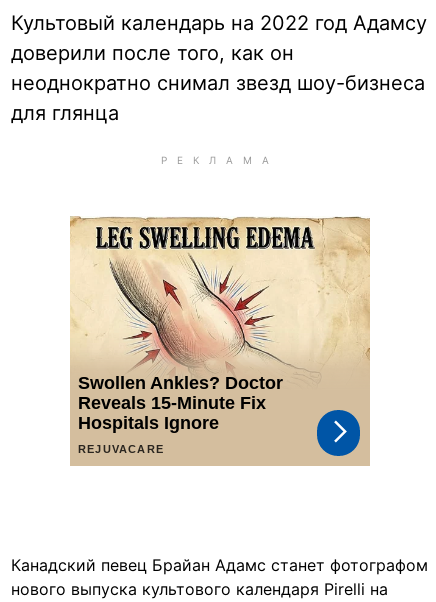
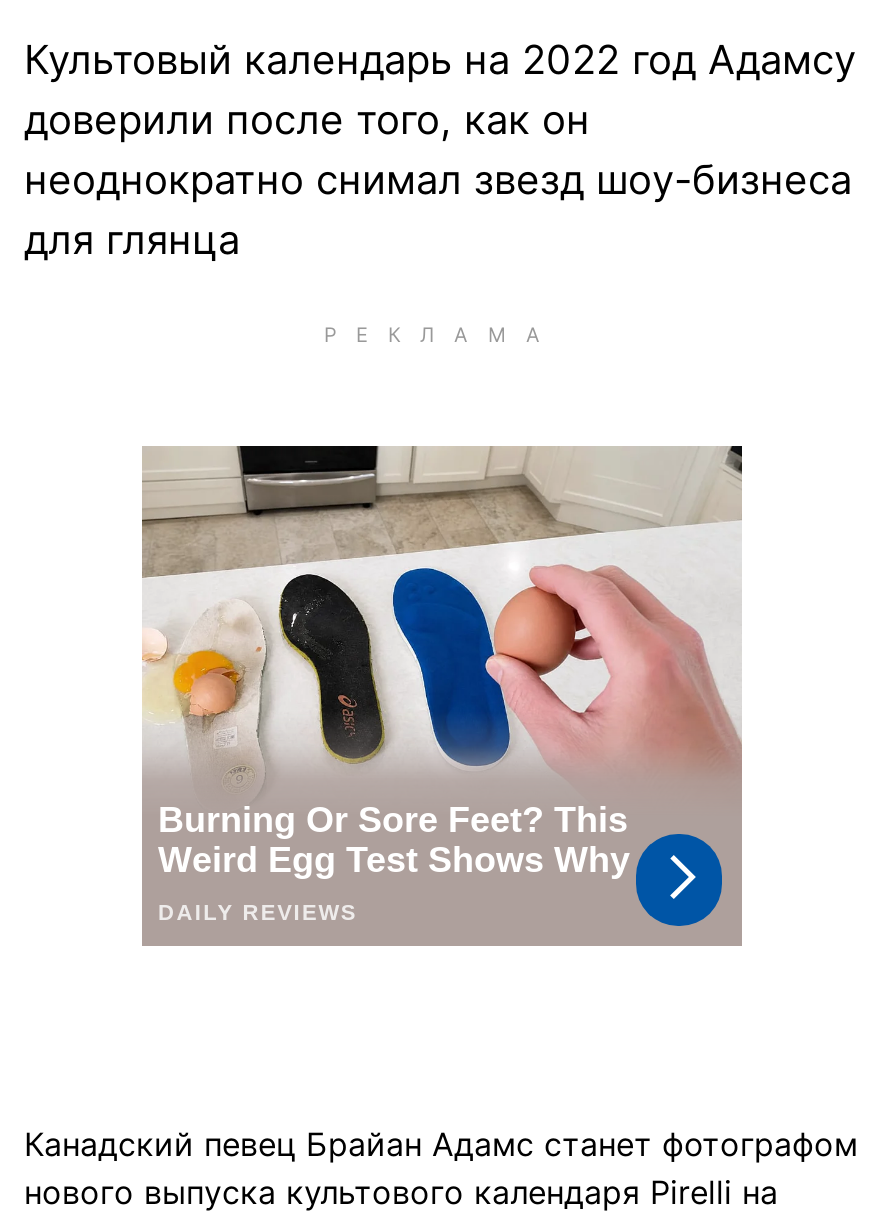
- [image]
+ [image]
